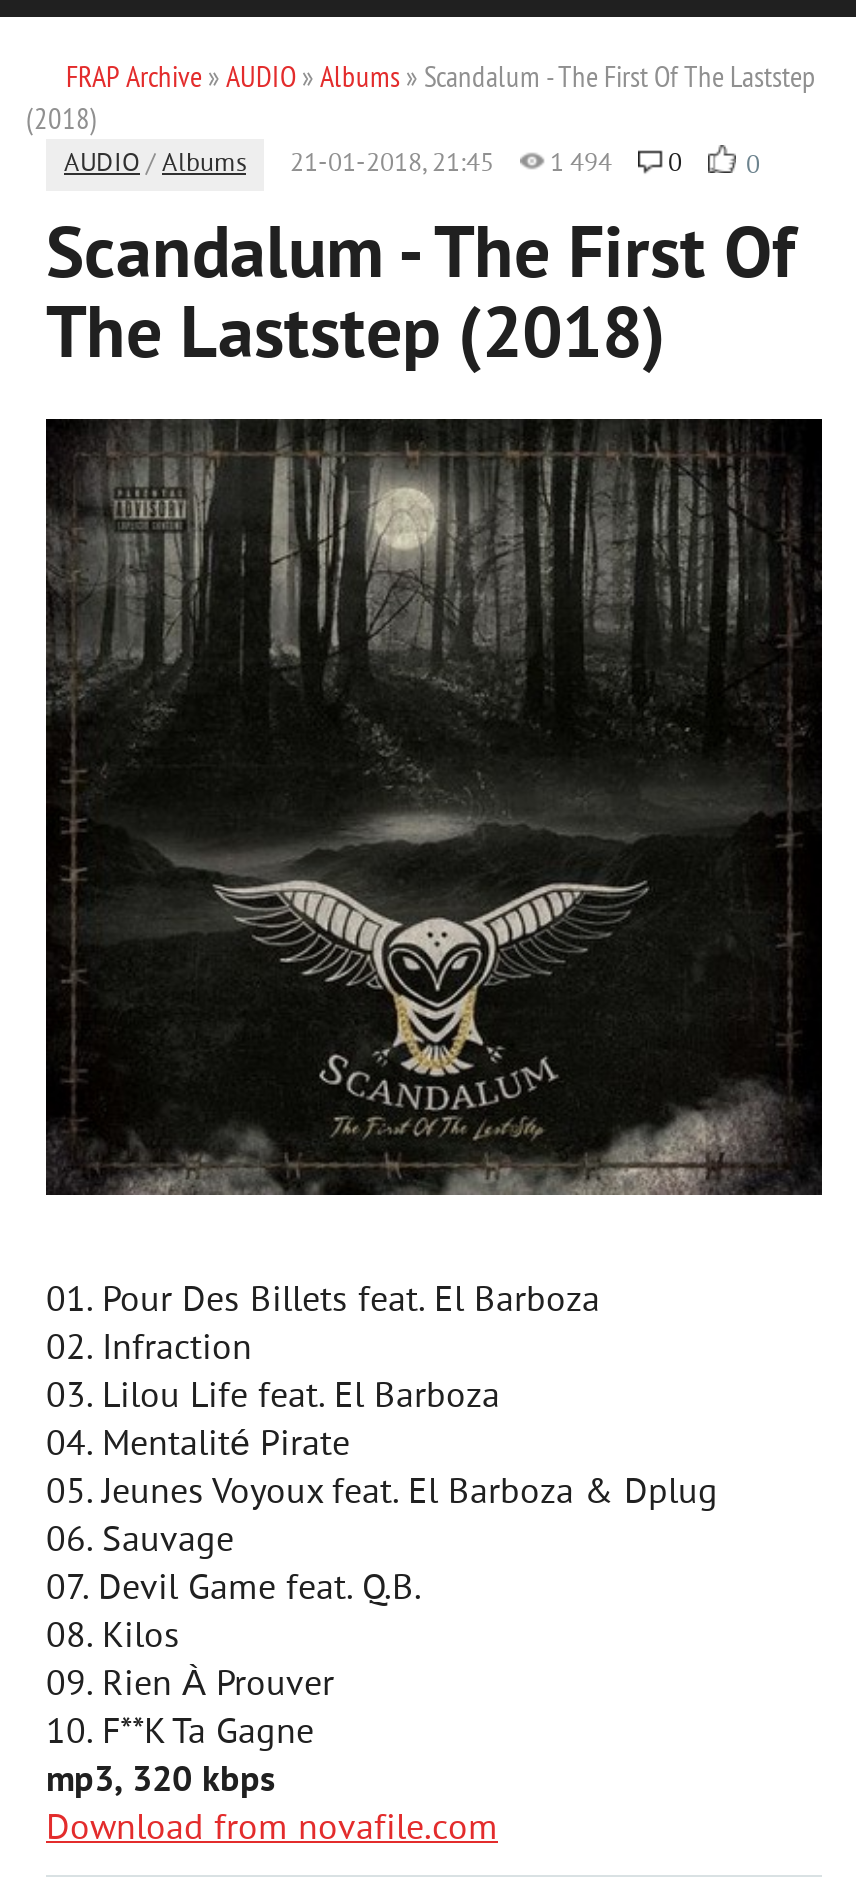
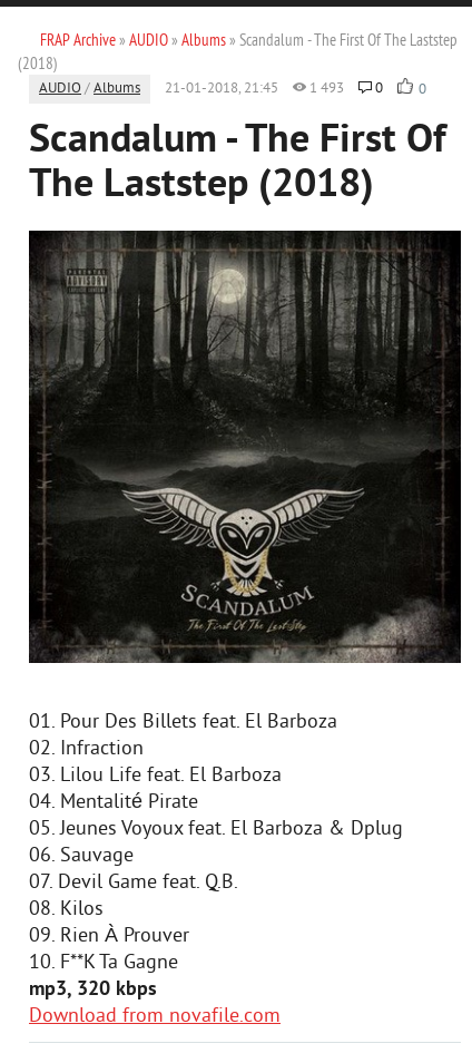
- AUDIO / Albums 21-01-2018, 21:45 1 494 0 0
+ AUDIO / Albums 21-01-2018, 21:45 1 493 0 0
